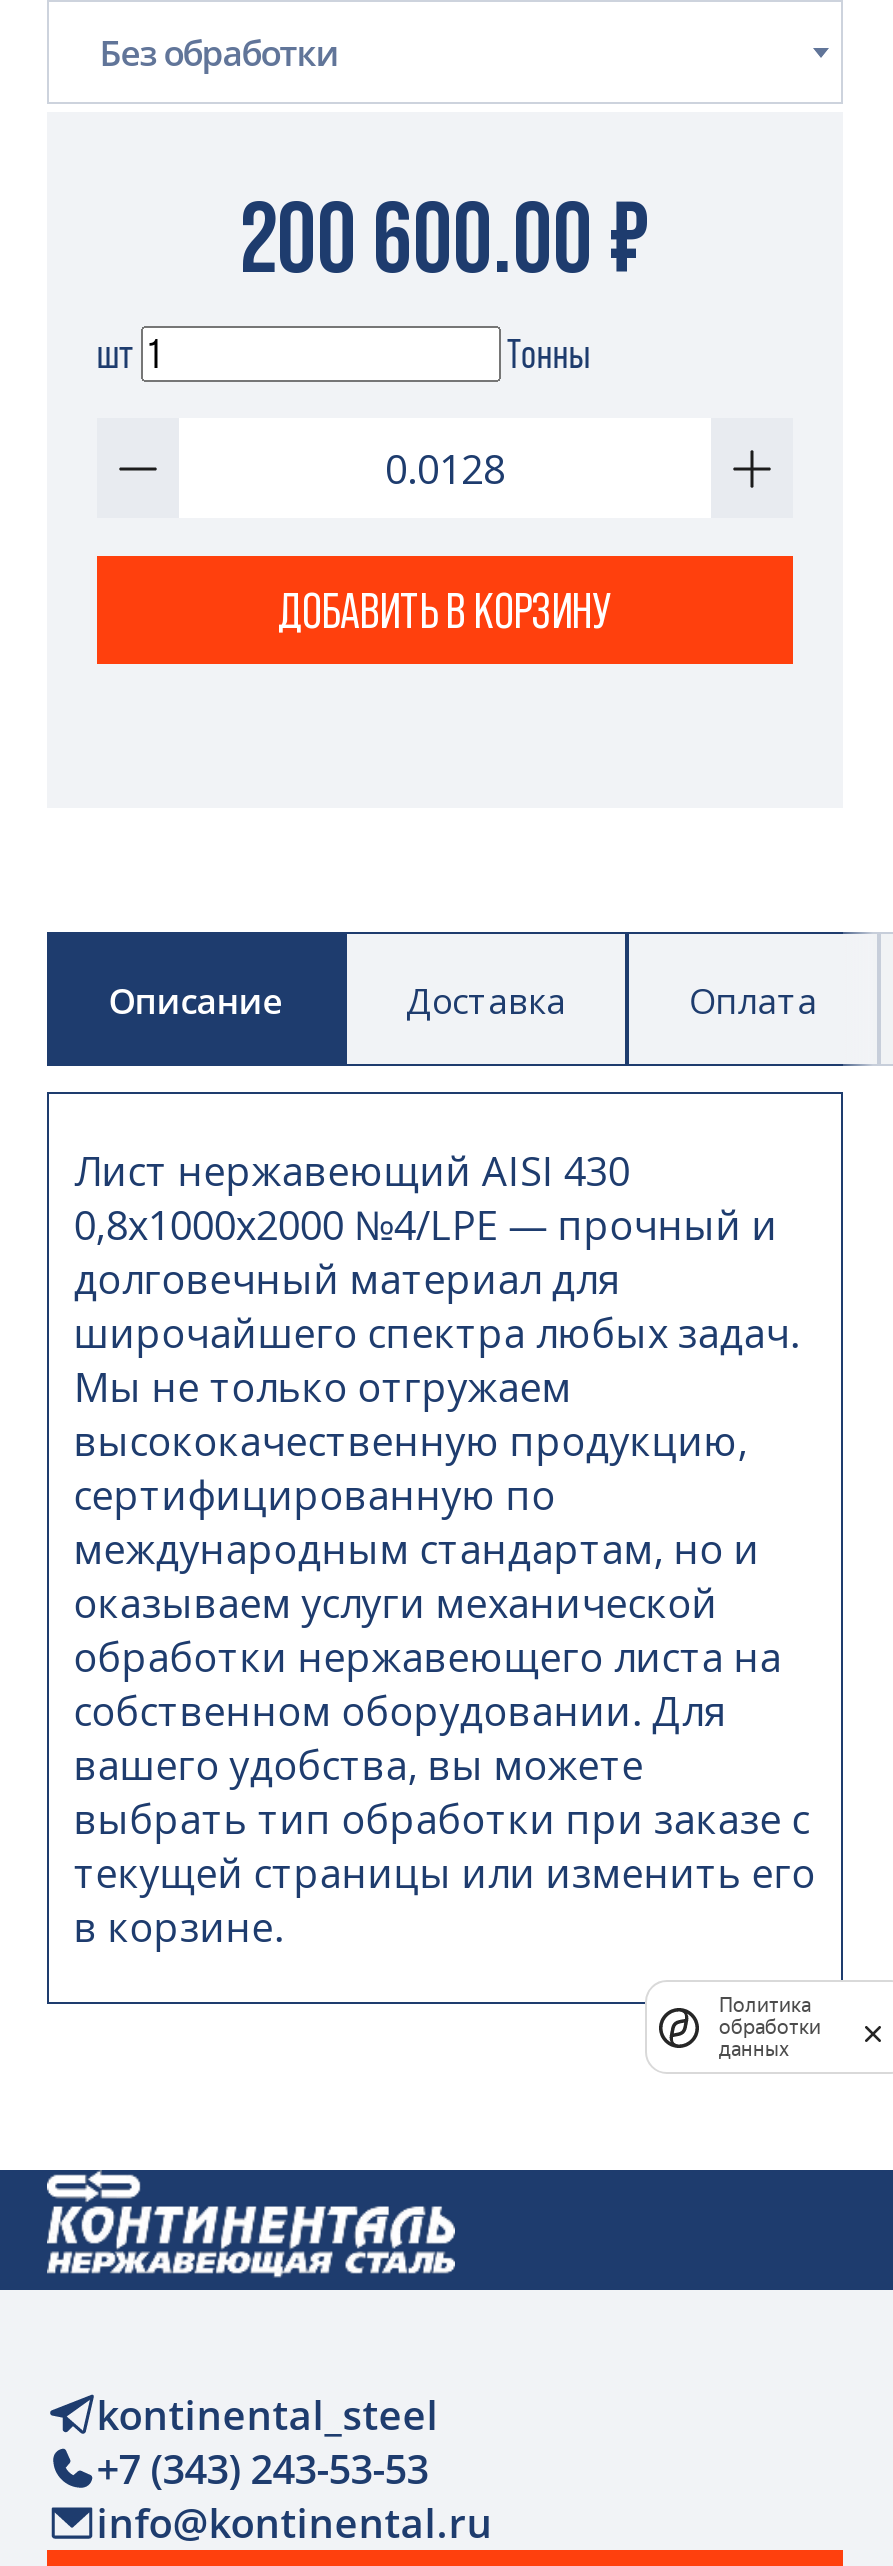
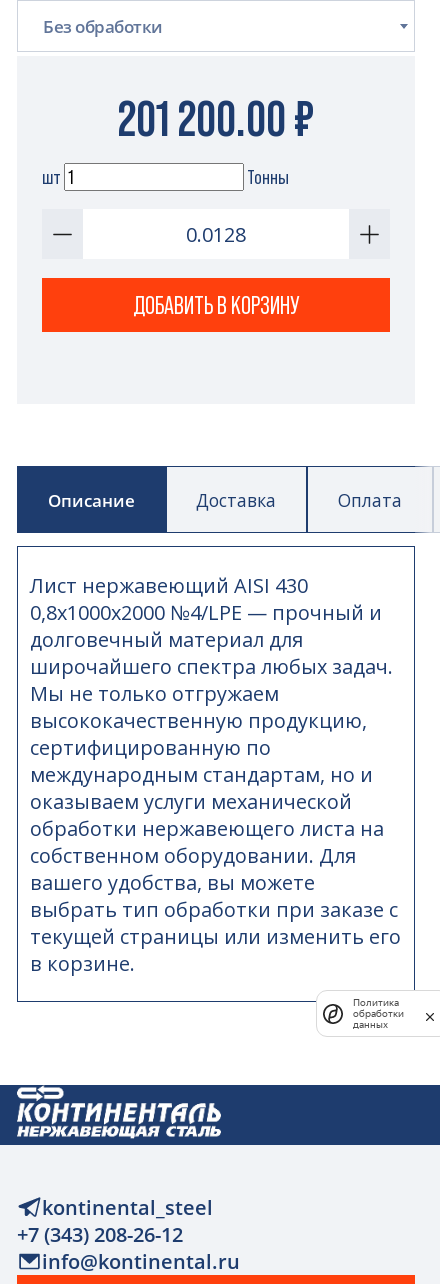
- 200 600.00 ₽
+ 201 200.00 ₽

- +7 (343) 243-53-53
+ +7 (343) 208-26-12
